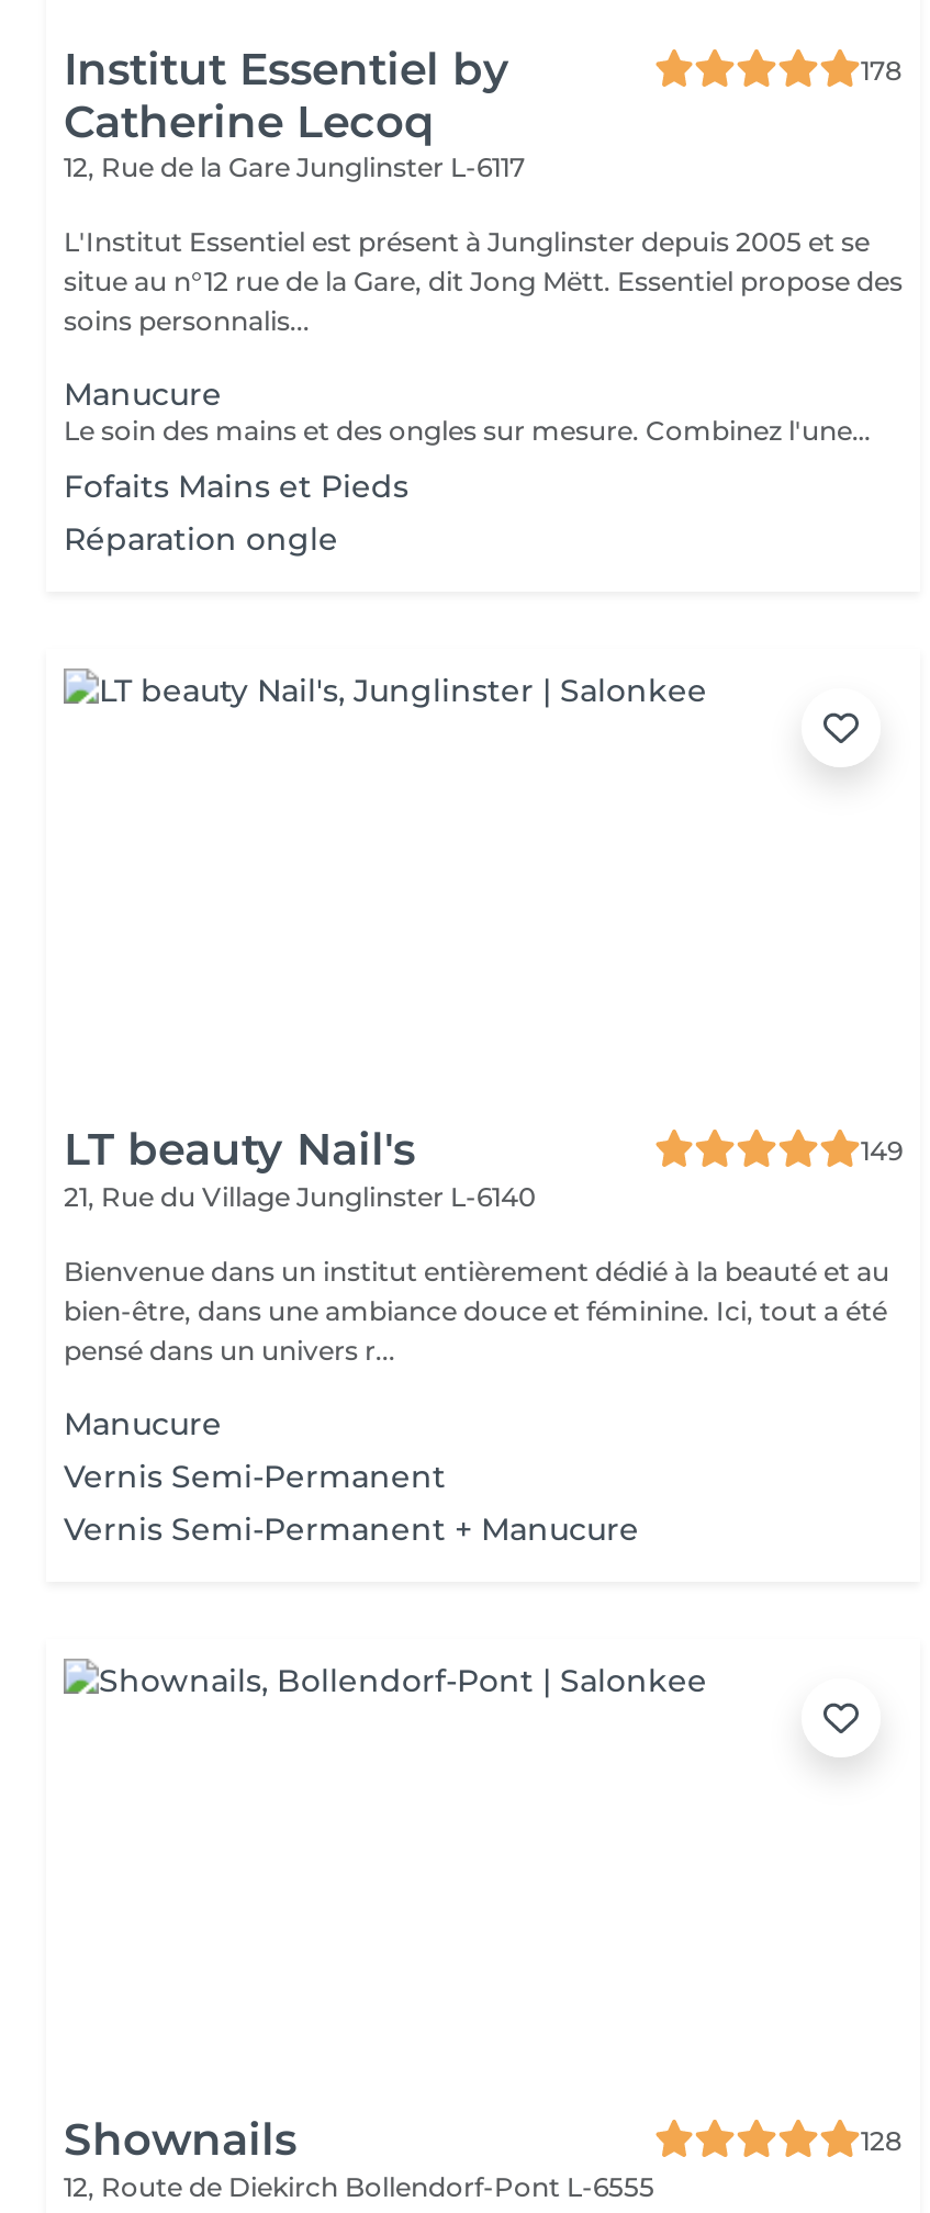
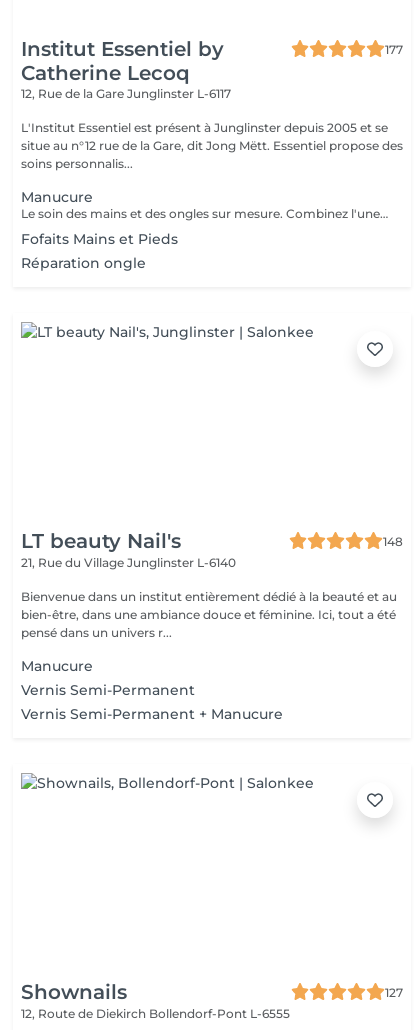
- 178
+ 177

- 149
+ 148

- 128
+ 127
